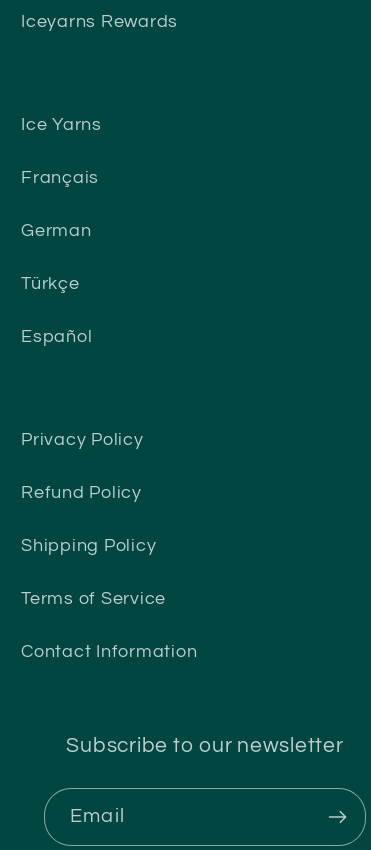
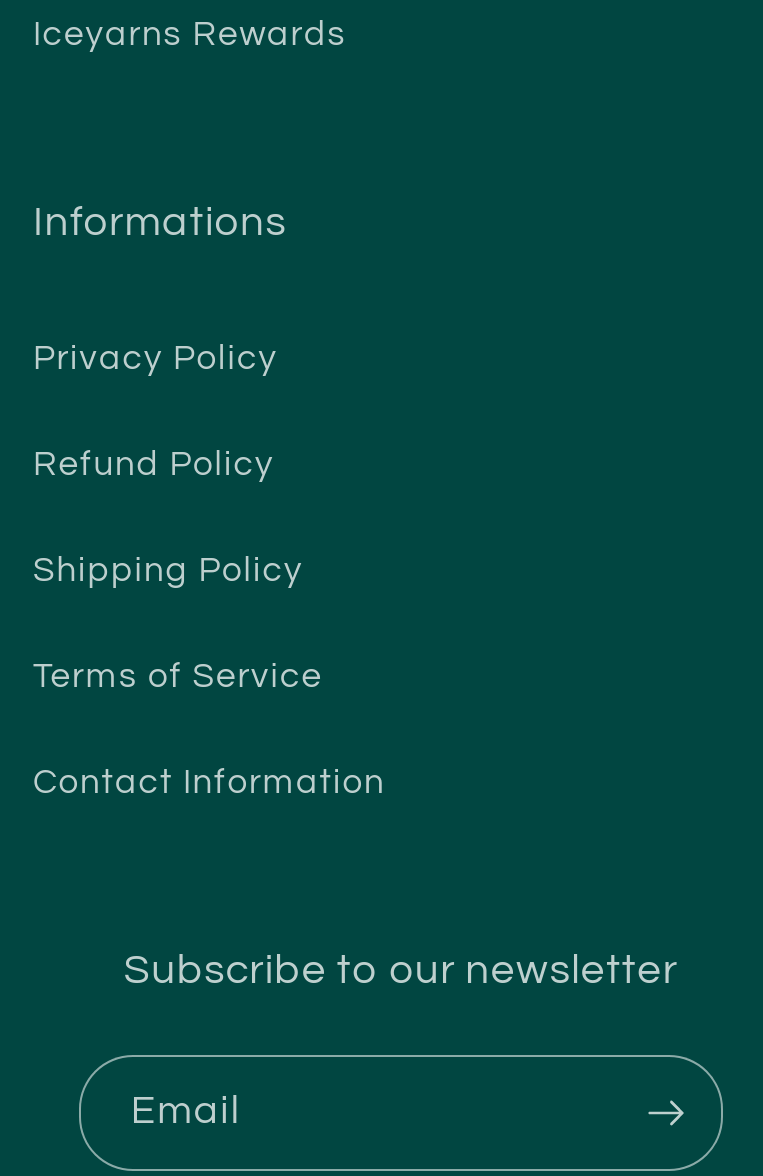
- Ice Yarns
- Français
- German
- Türkçe
- Español
+ Informations
